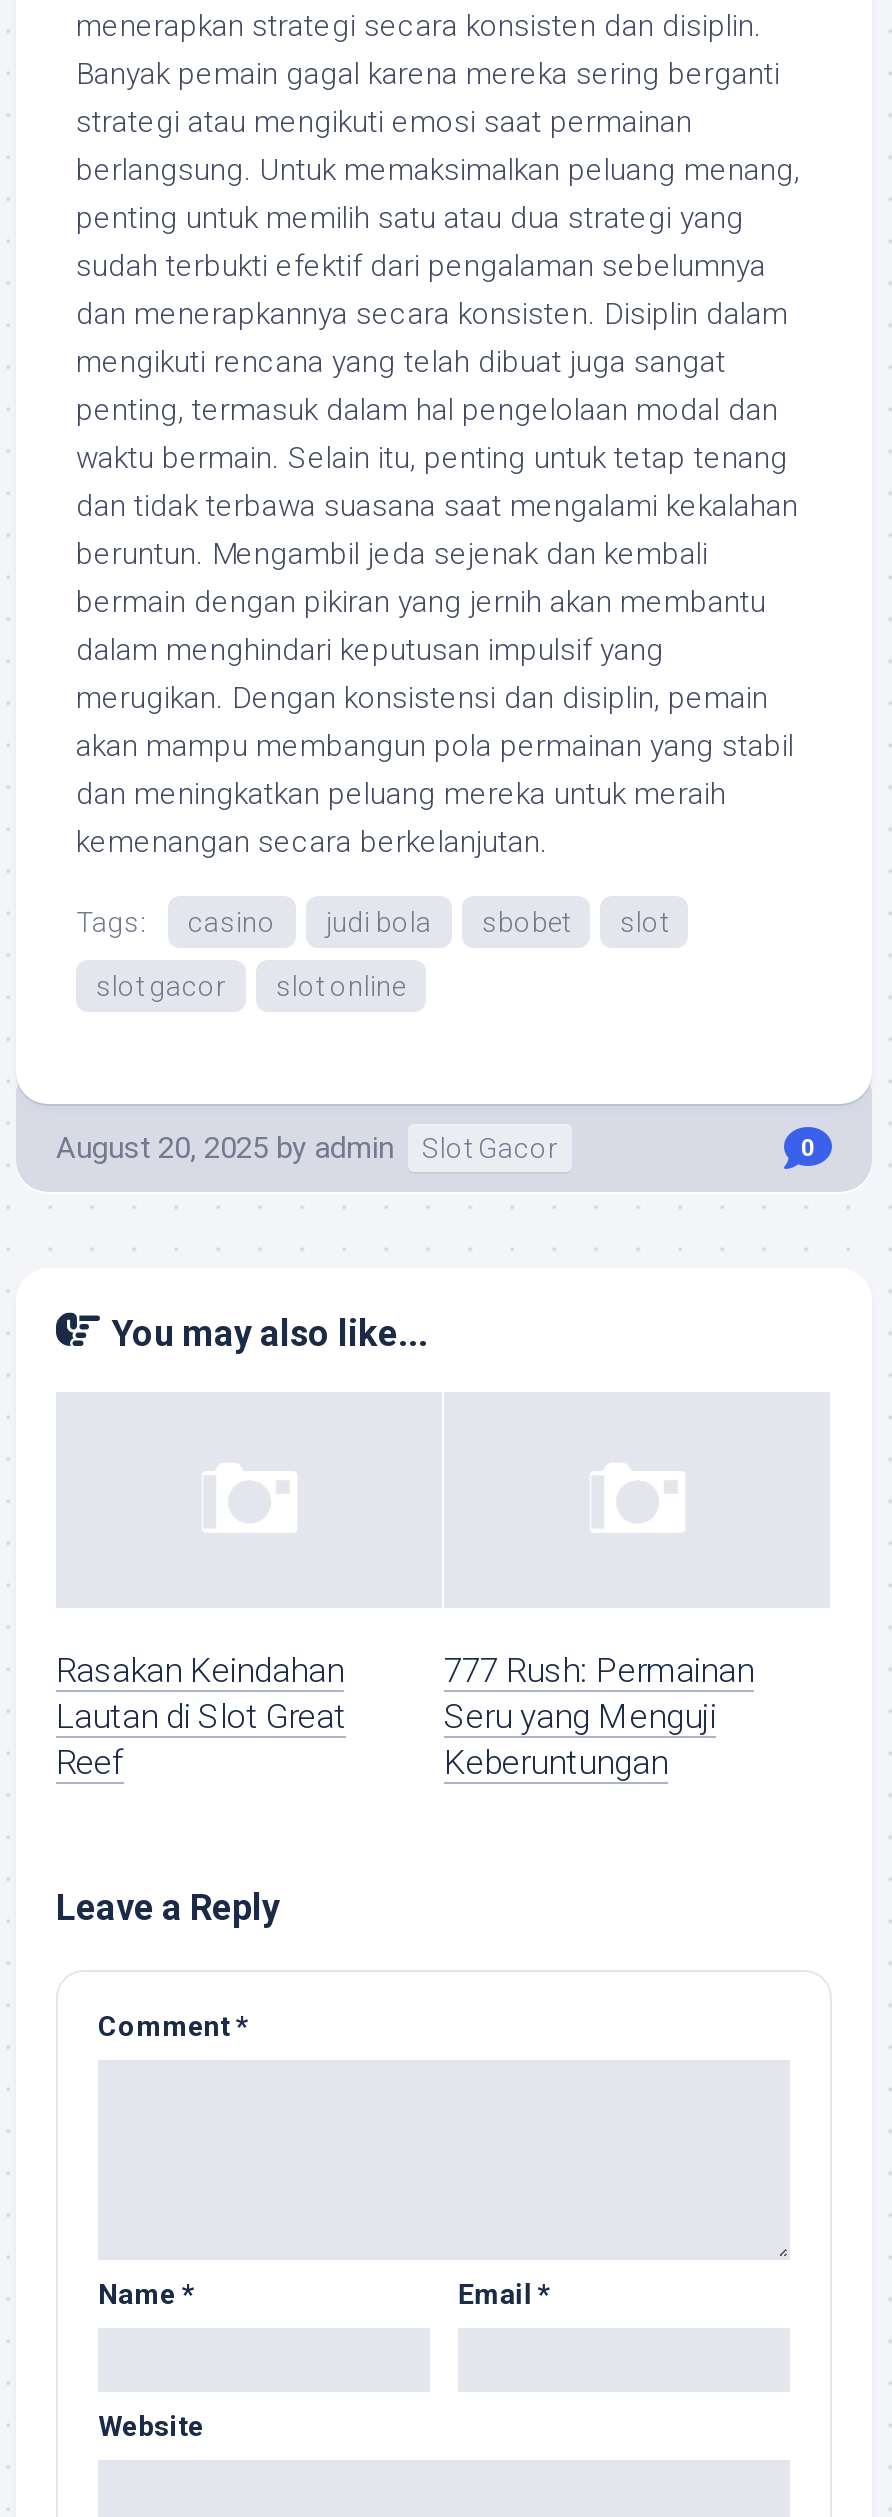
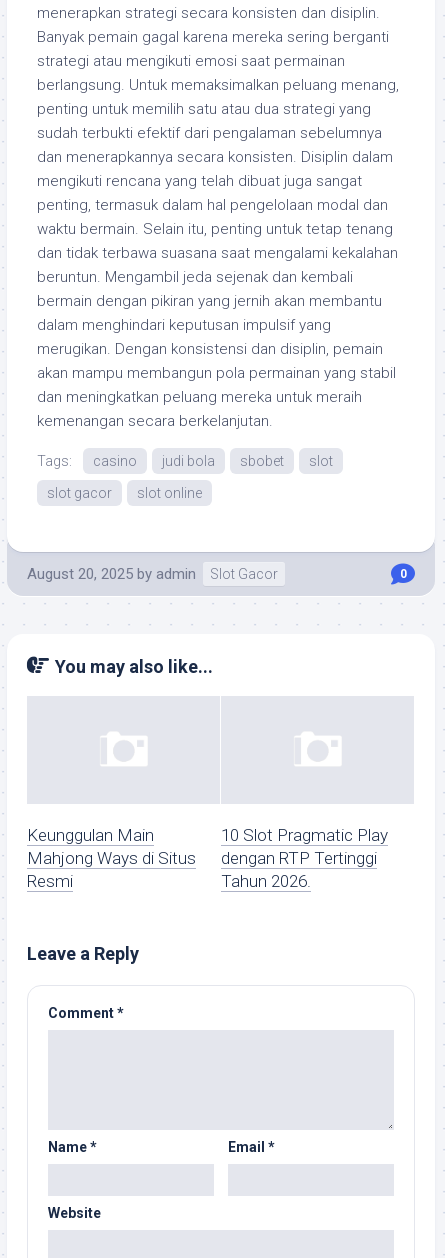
- Rasakan Keindahan
- Lautan di Slot Great
- Reef
+ Keunggulan Main
+ Mahjong Ways di Situs
+ Resmi

- 777 Rush: Permainan
- Seru yang Menguji
- Keberuntungan
+ 10 Slot Pragmatic Play
+ dengan RTP Tertinggi
+ Tahun 2026.
